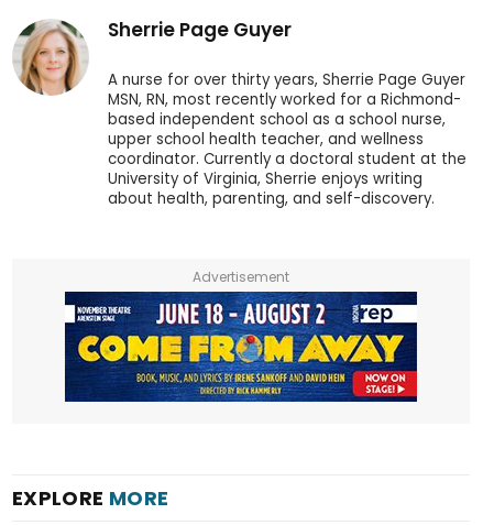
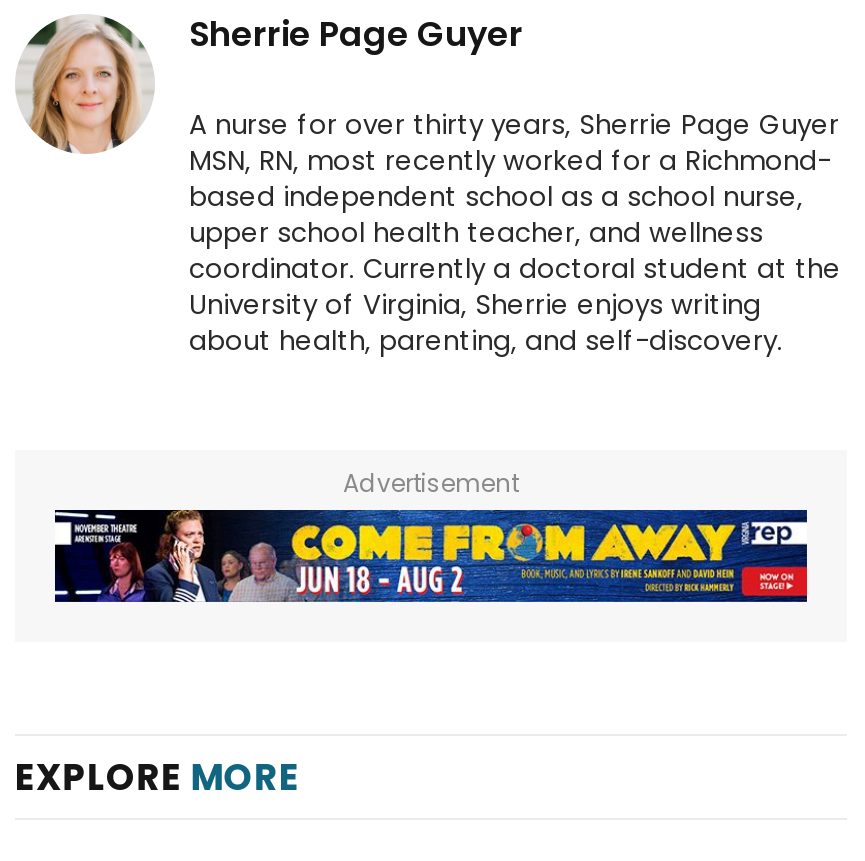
- [image]
+ [image]
